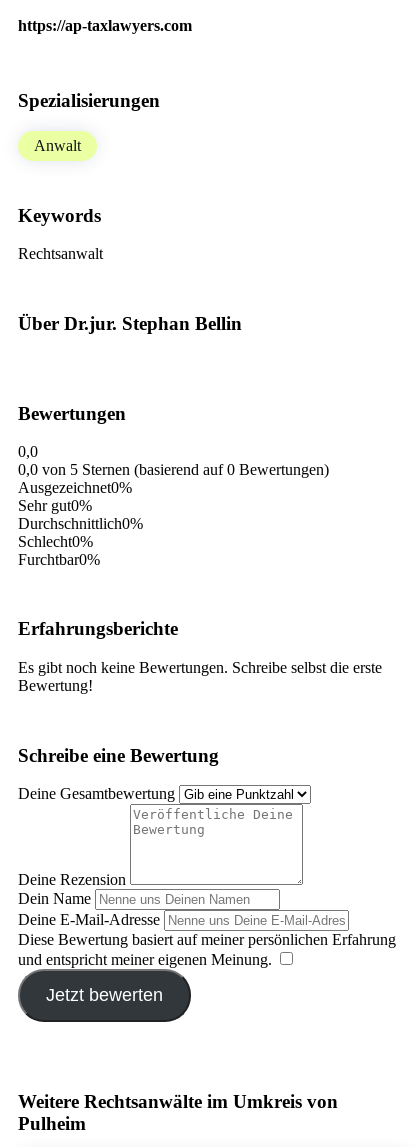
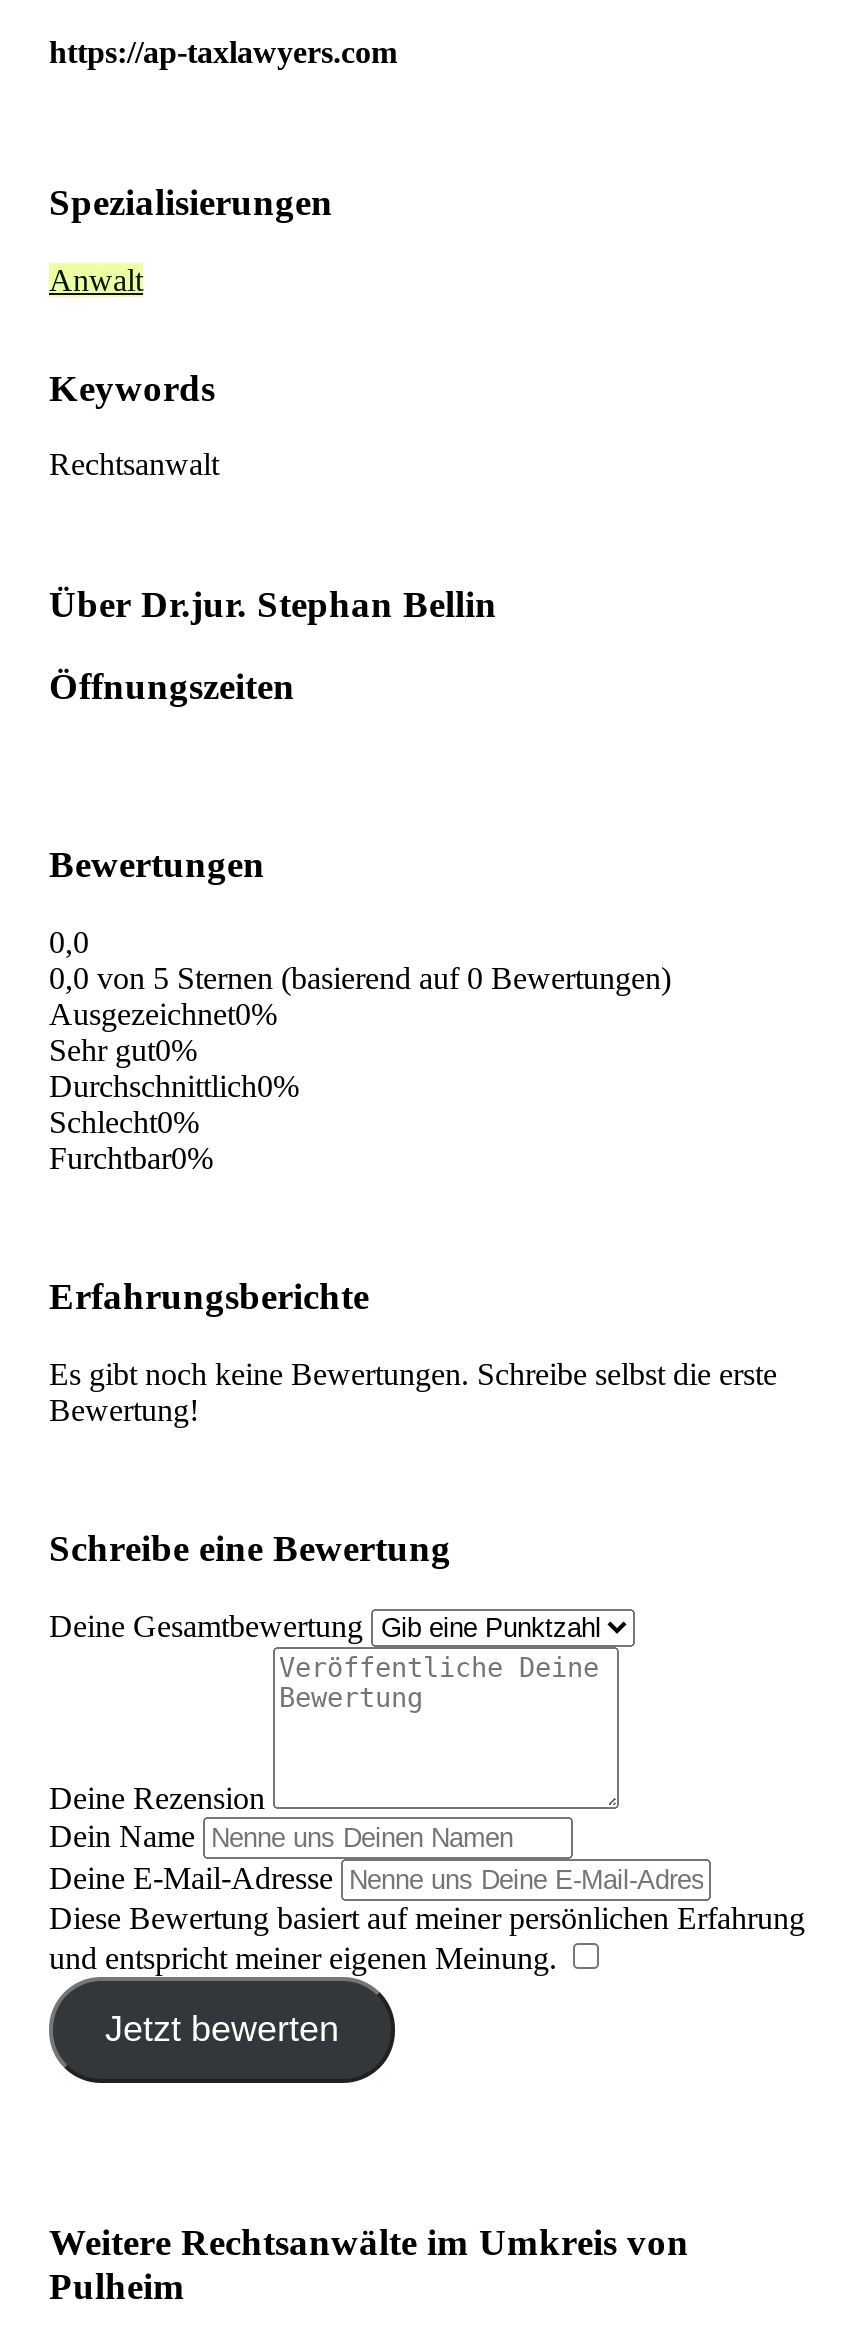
moved up: Keywords | Rechtsanwalt | Über Dr.jur. Stephan Bellin

+ Öffnungszeiten
